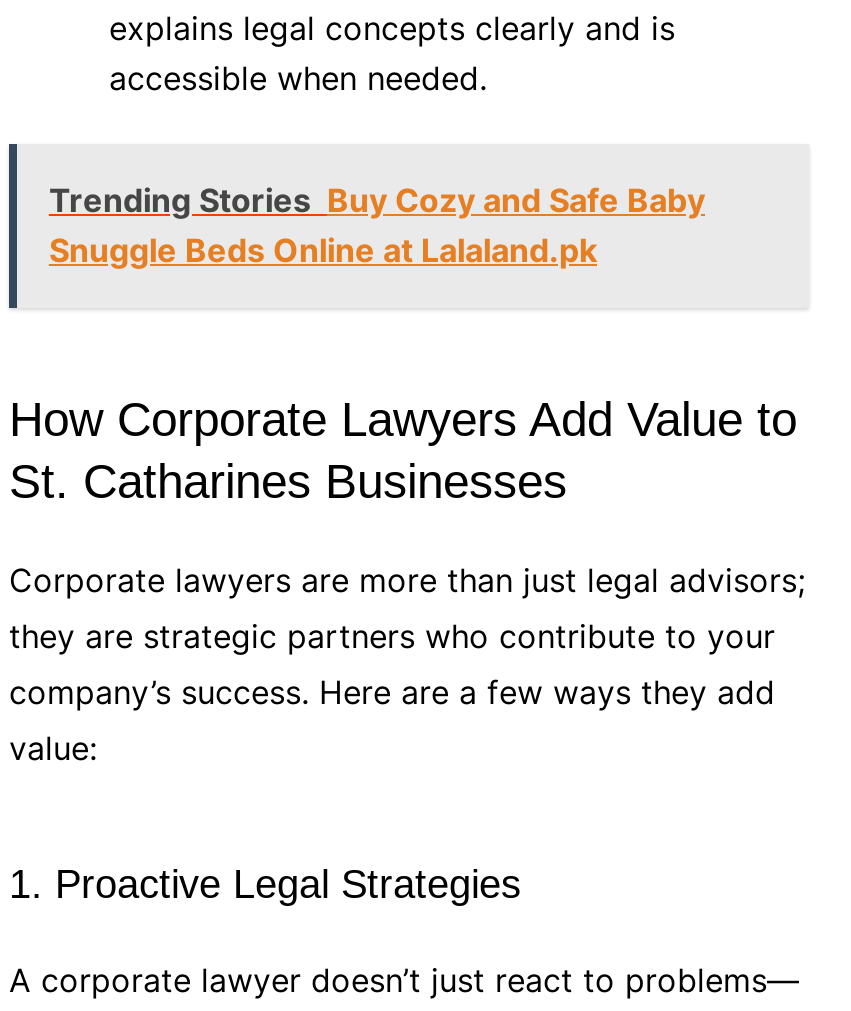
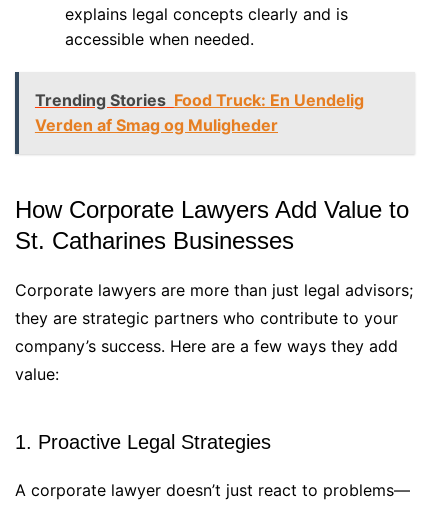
- Trending Stories Buy Cozy and Safe Baby
- Snuggle Beds Online at Lalaland.pk
+ Trending Stories Food Truck: En Uendelig
+ Verden af Smag og Muligheder
